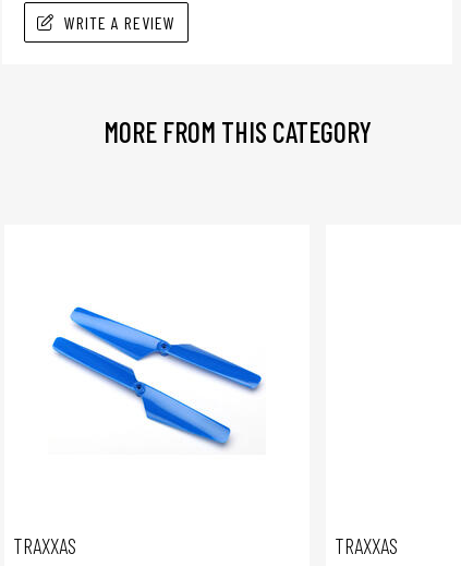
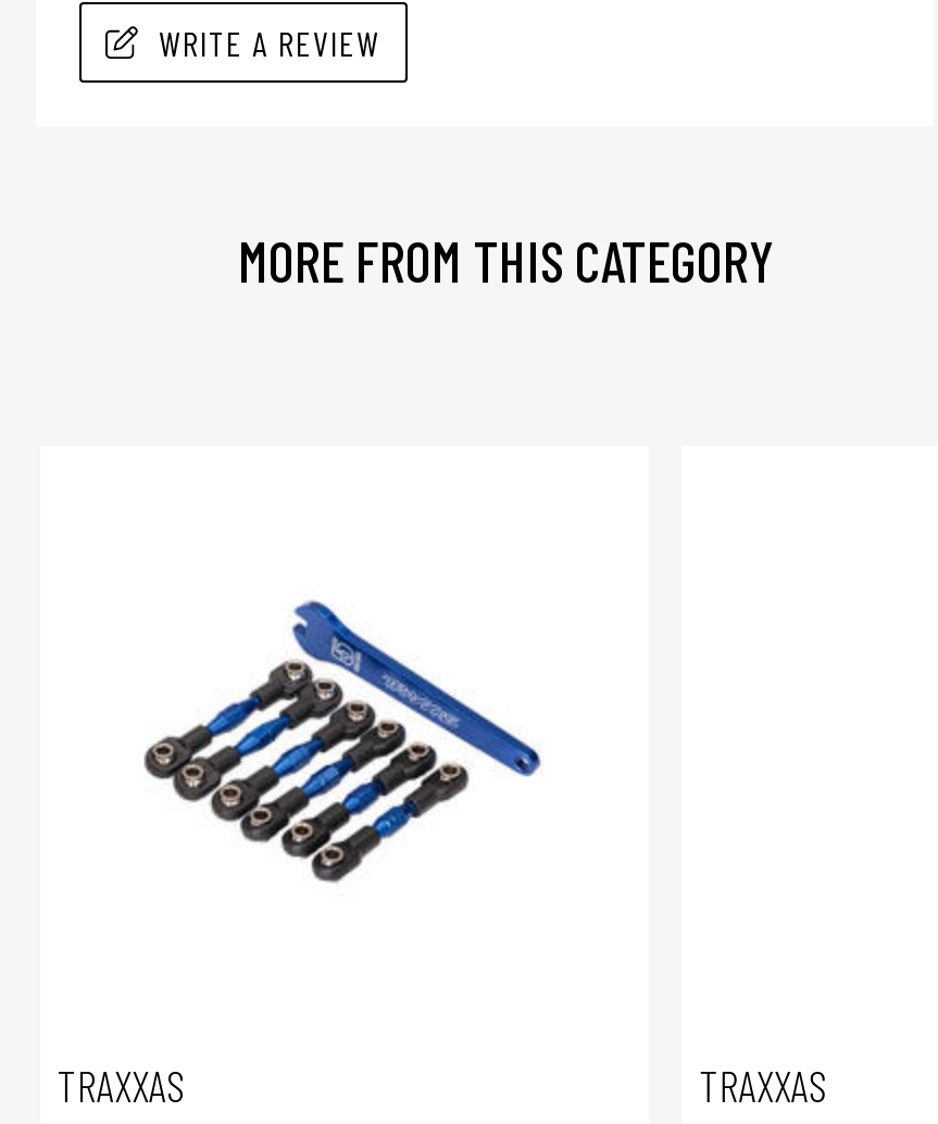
- [image]
+ [image]
